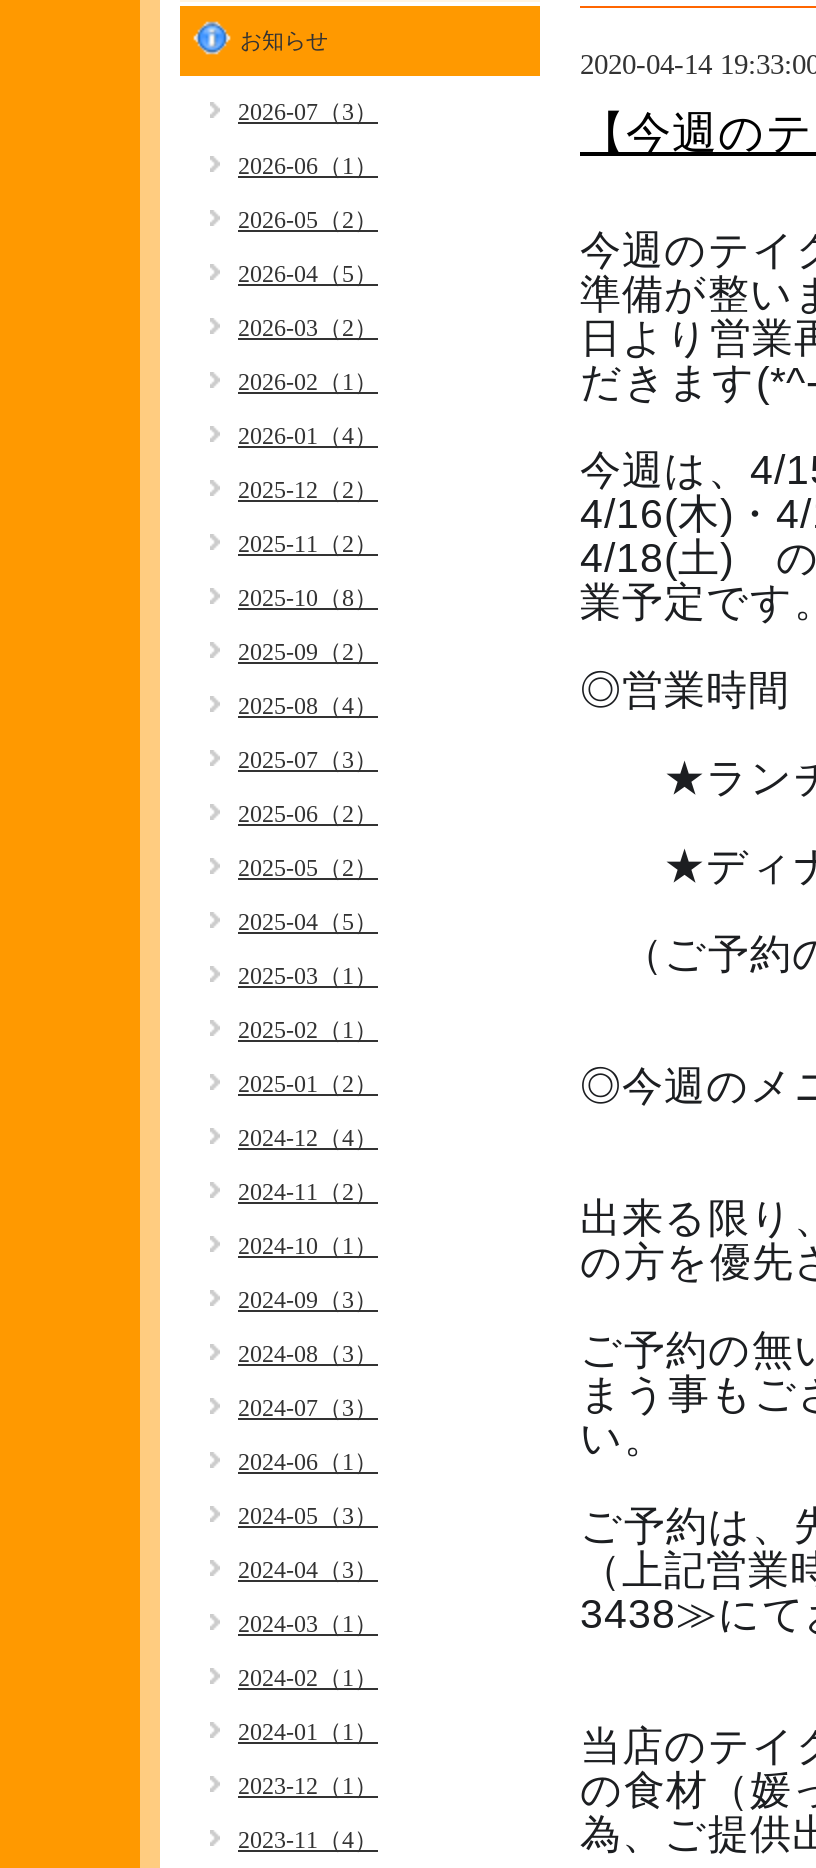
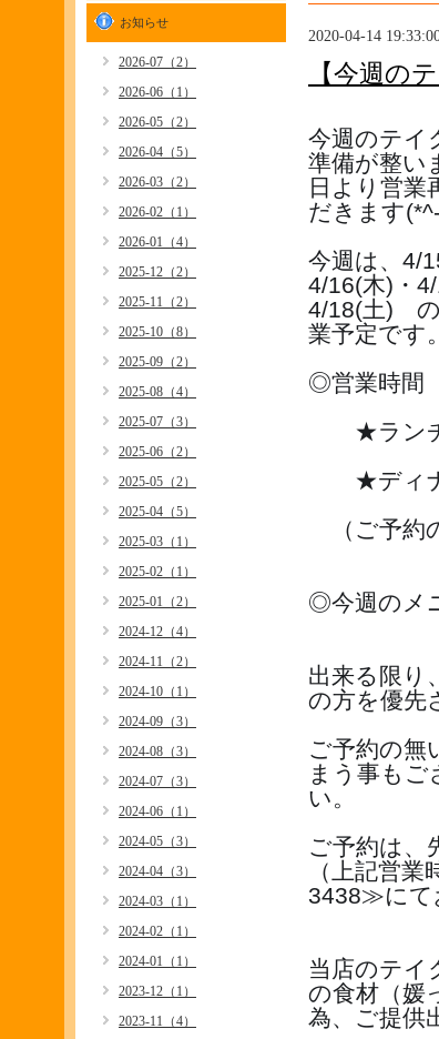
- 2026-07（3）
+ 2026-07（2）
